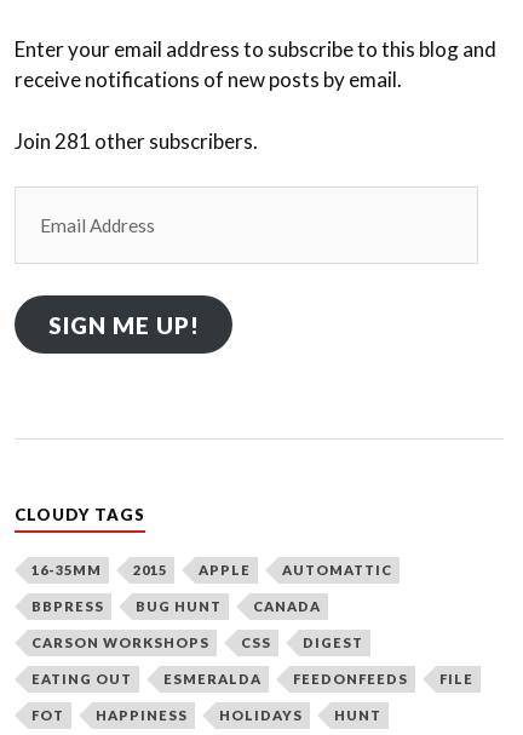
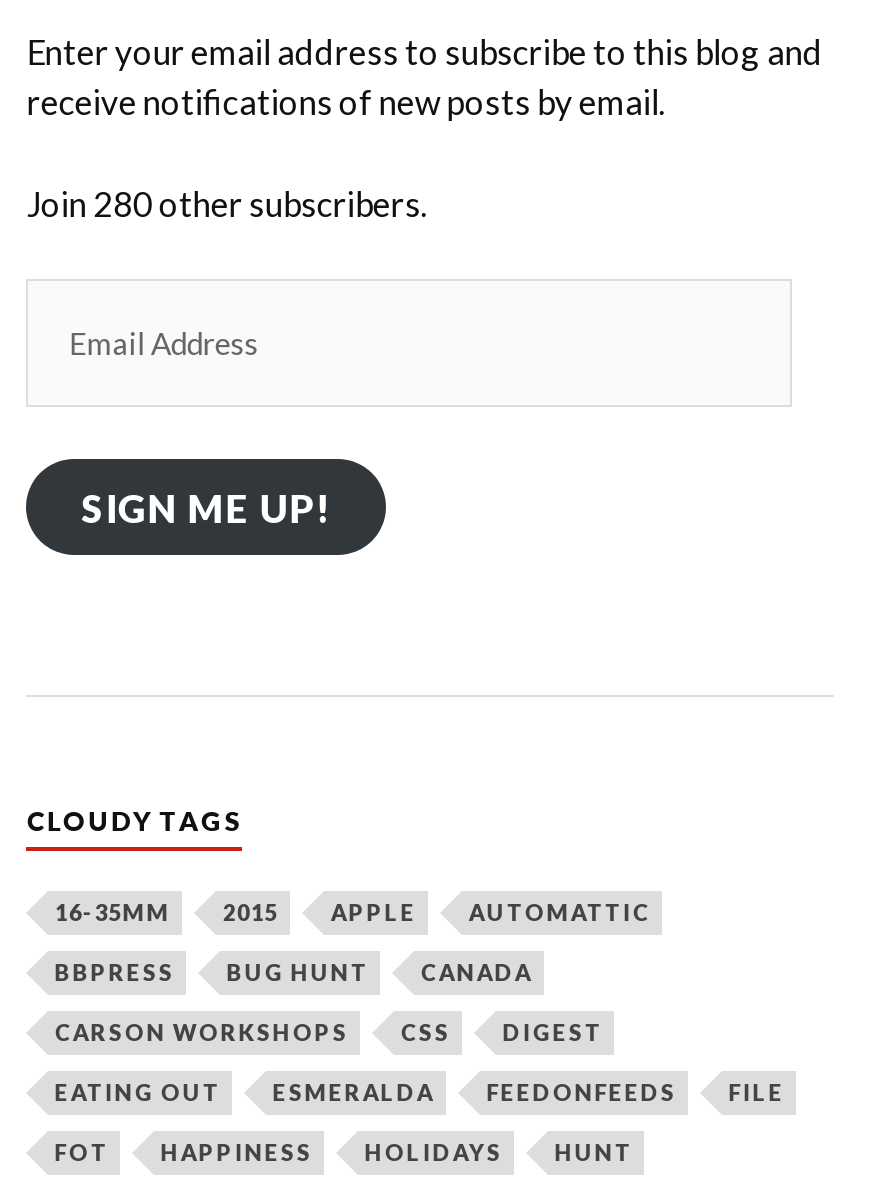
- Join 281 other subscribers.
+ Join 280 other subscribers.
